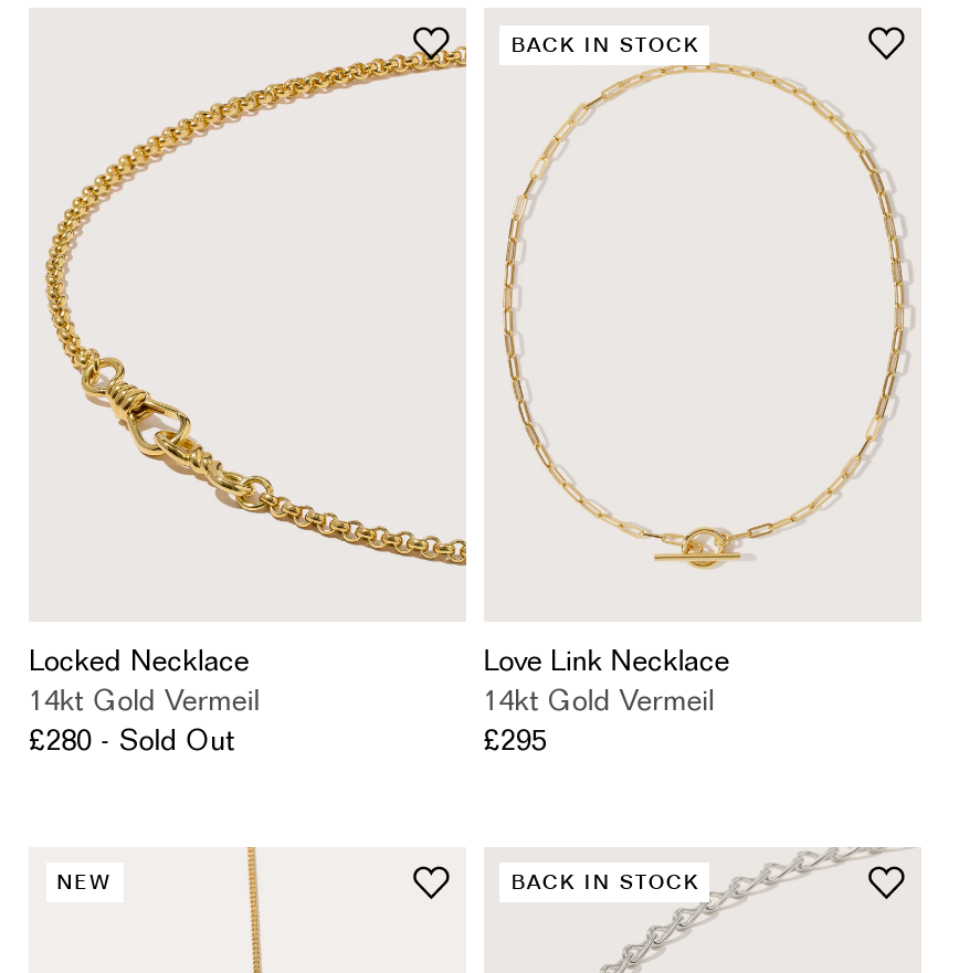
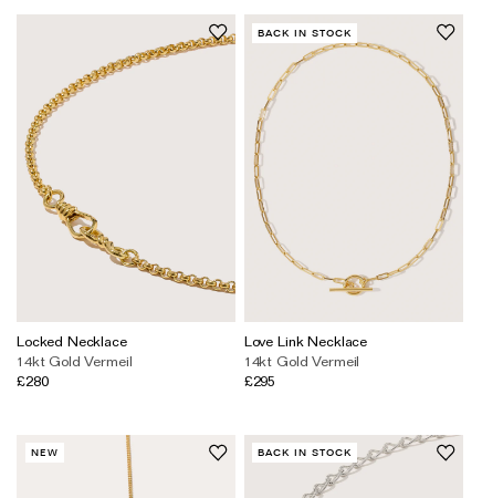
- £280 - Sold Out
+ £280
